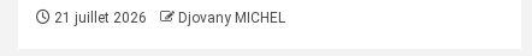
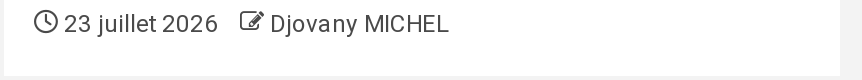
- 21 juillet 2026 Djovany MICHEL
+ 23 juillet 2026 Djovany MICHEL
